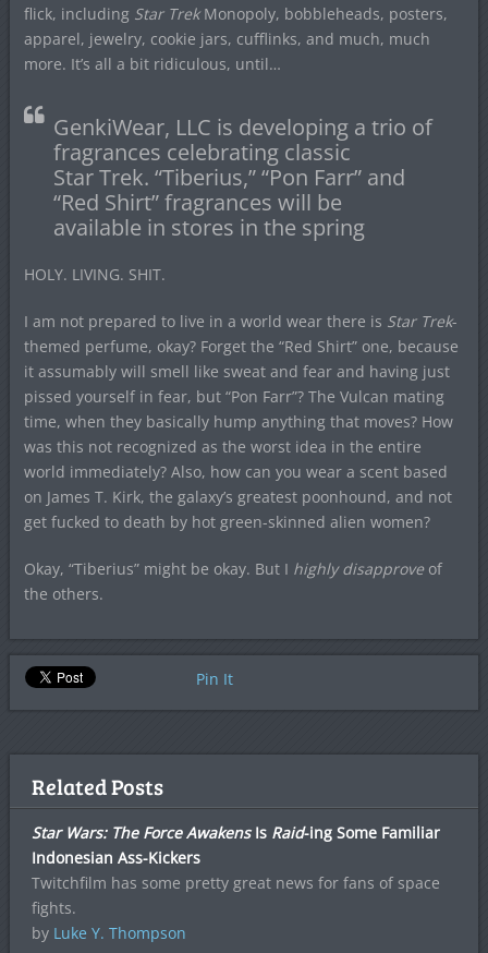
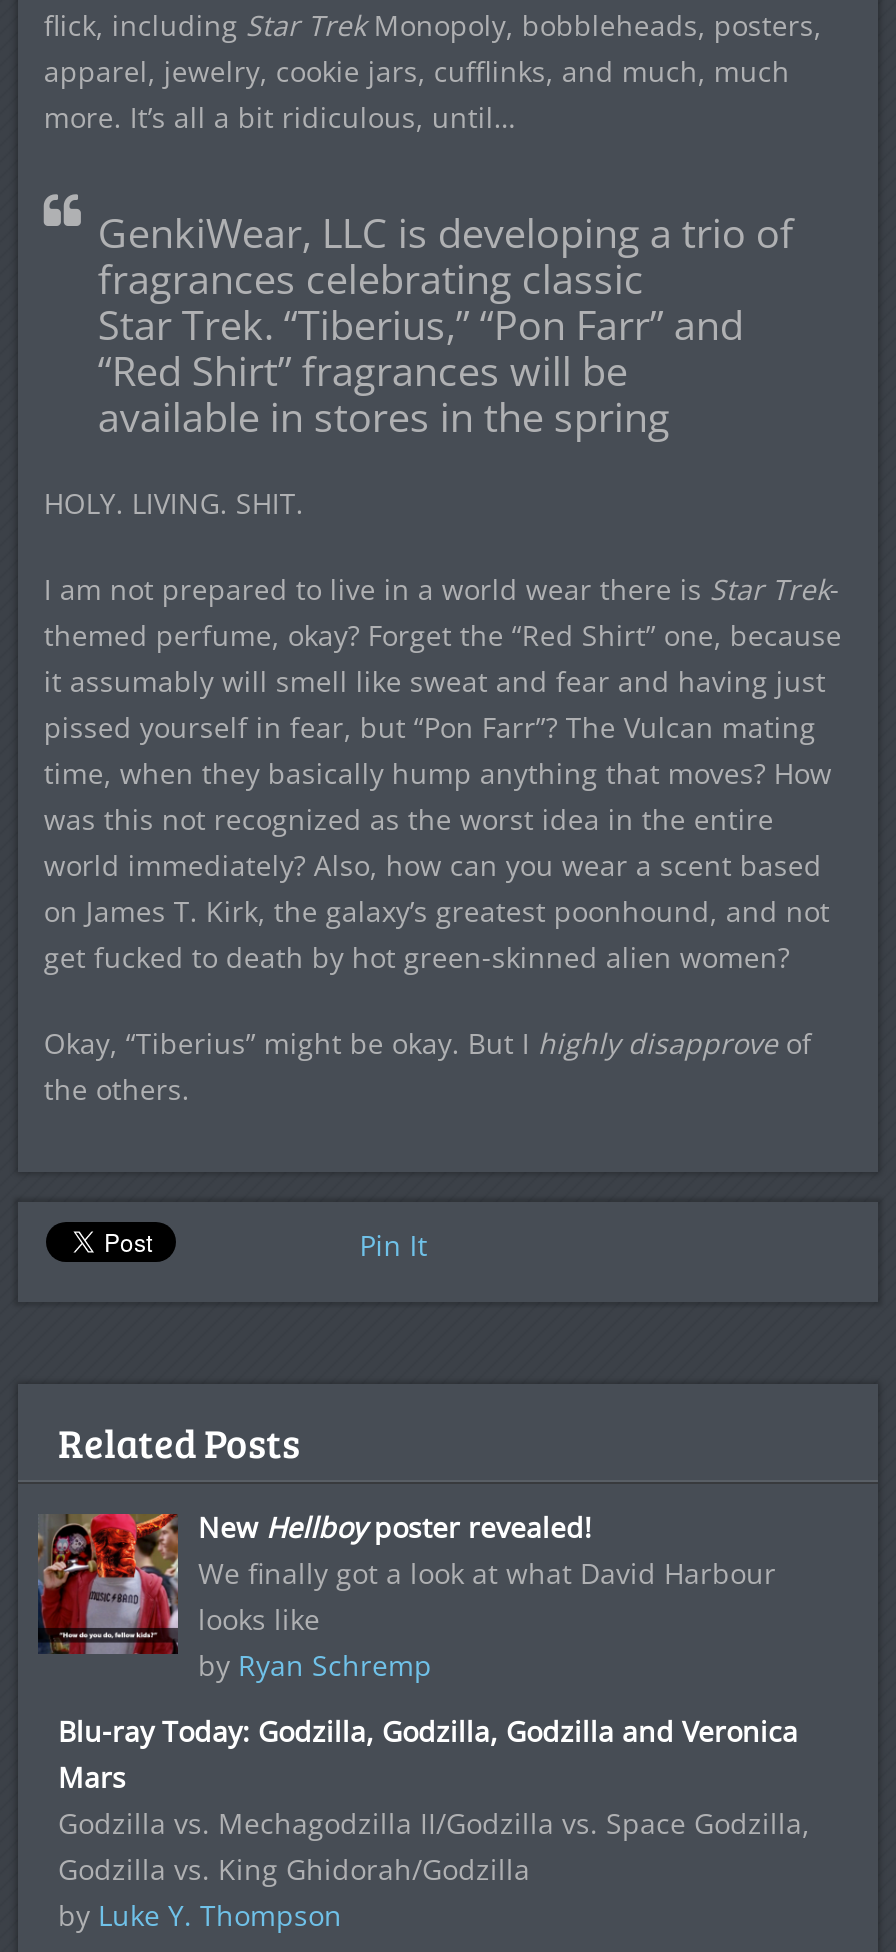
- Star Wars: The Force Awakens Is Raid-ing Some Familiar
- Indonesian Ass-Kickers
- Twitchfilm has some pretty great news for fans of space
- fights.
+ New Hellboyposter revealed!
+ We finally got a look at what David Harbour
+ looks like
+ by Ryan Schremp
+ Blu-ray Today: Godzilla, Godzilla, Godzilla and Veronica
+ Mars
+ Godzilla vs. Mechagodzilla II/Godzilla vs. Space Godzilla,
+ Godzilla vs. King Ghidorah/Godzilla
